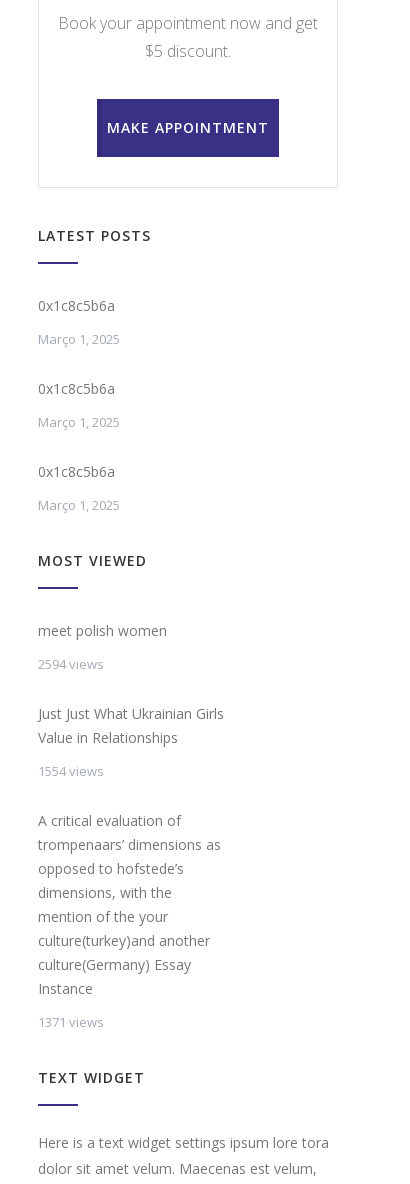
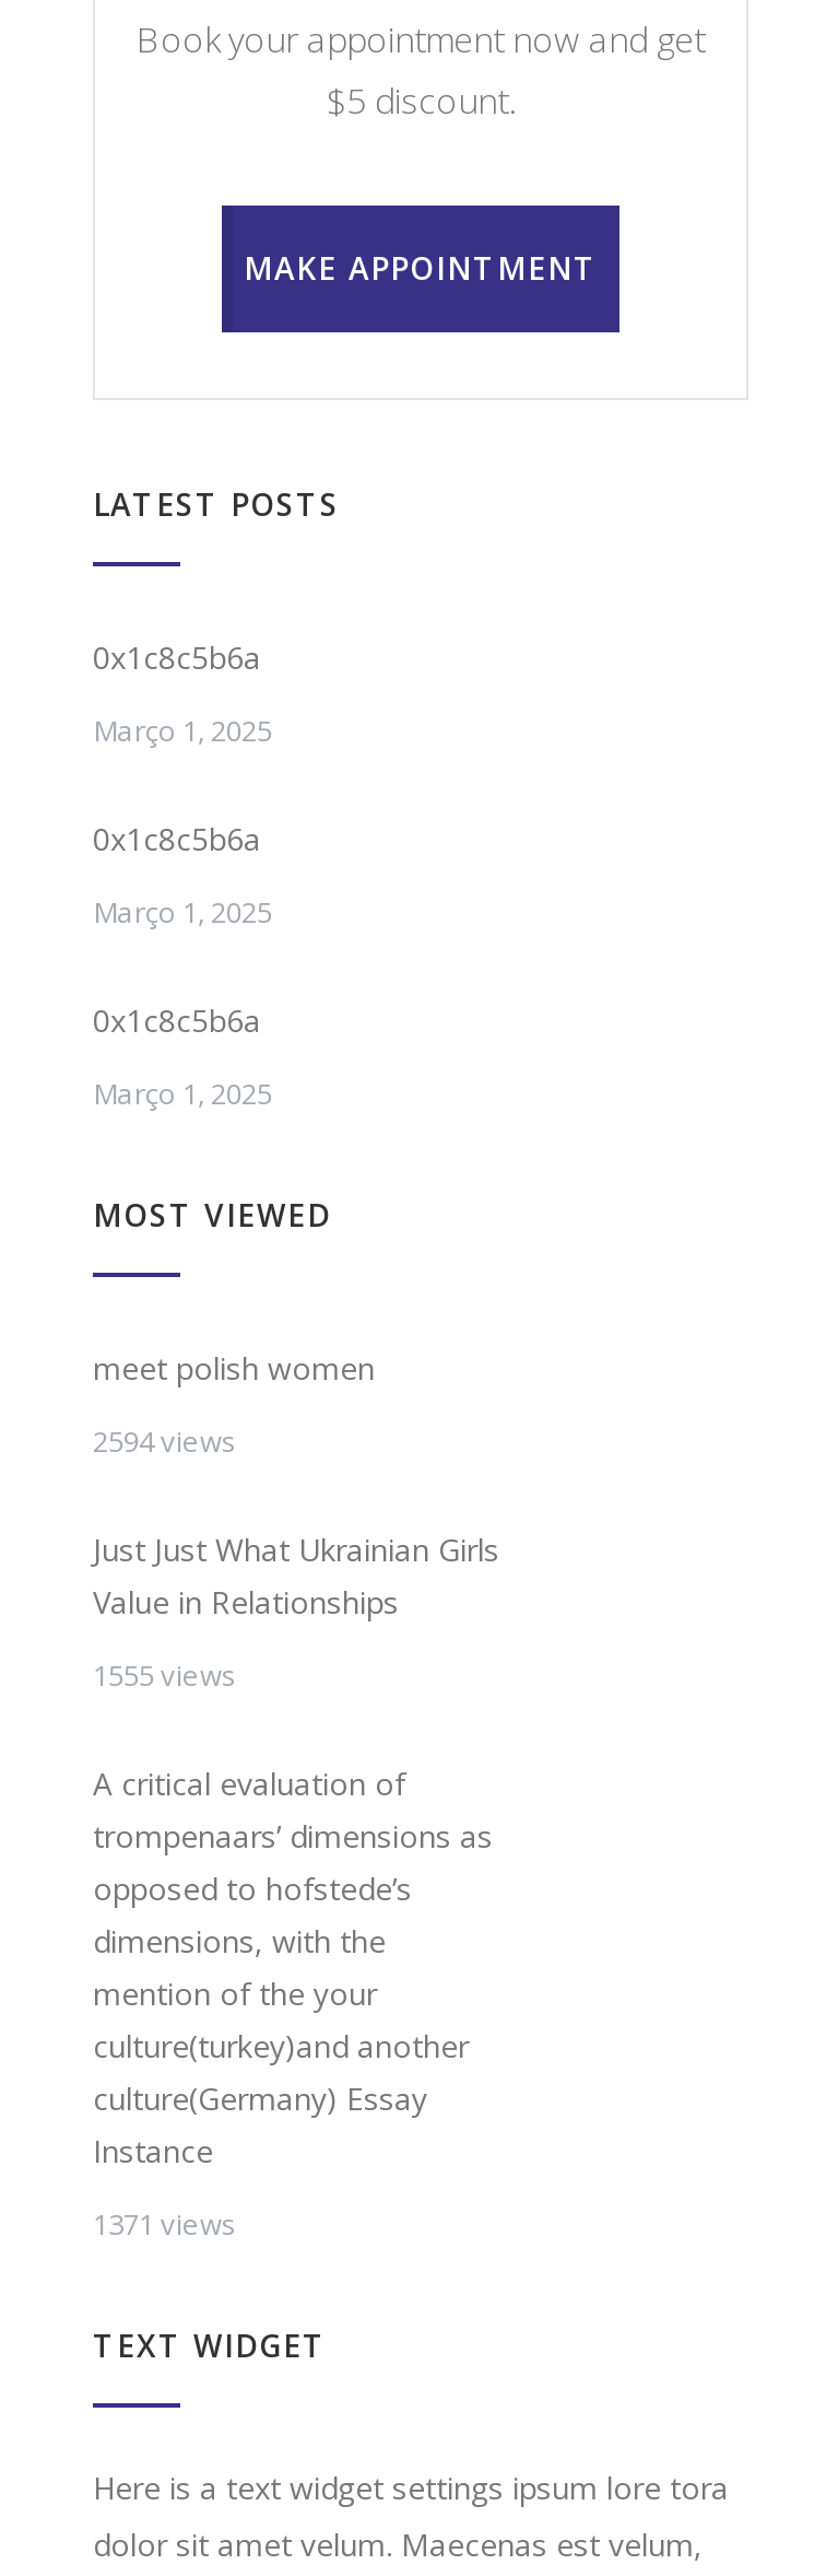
- 1554 views
+ 1555 views
